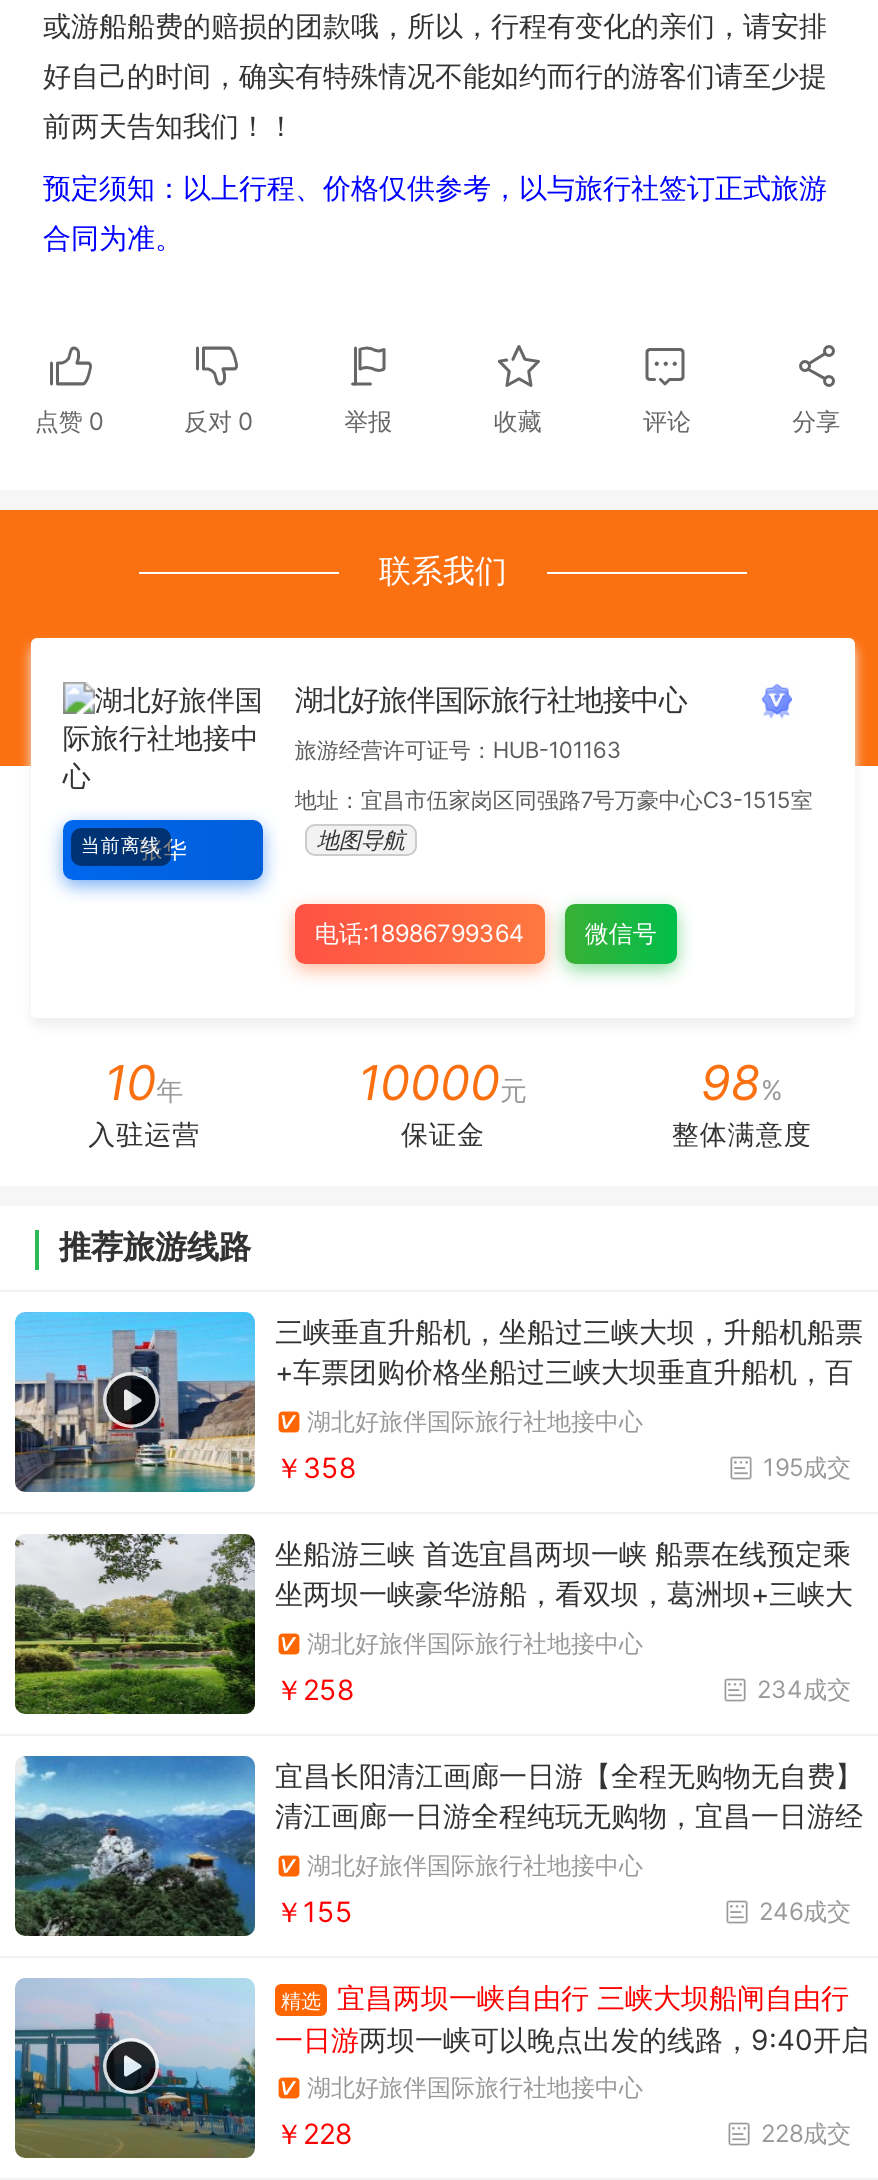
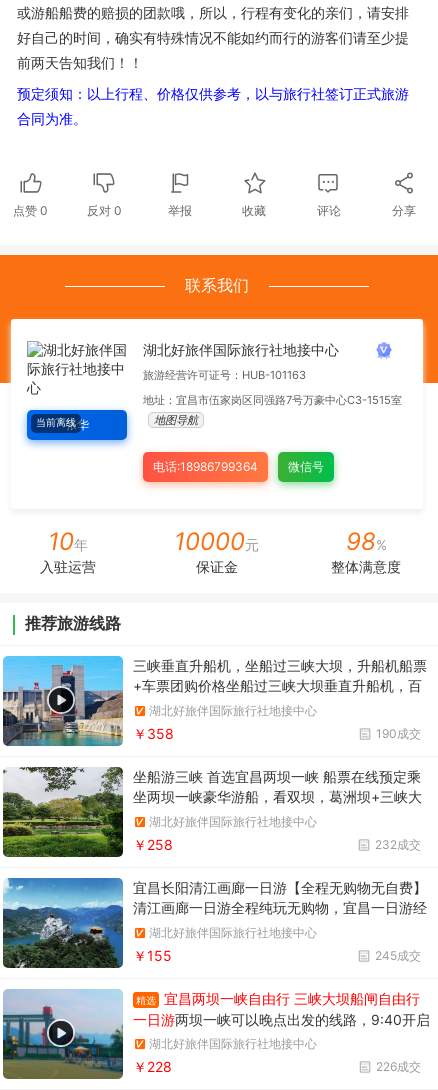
- 195成交
+ 190成交

- 234成交
+ 232成交

- 246成交
+ 245成交

- 228成交
+ 226成交
